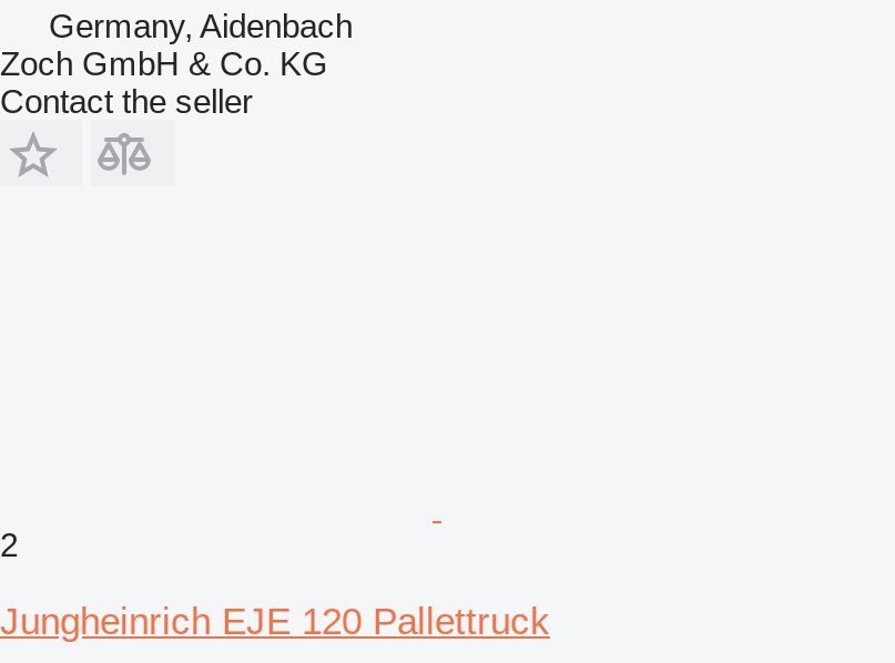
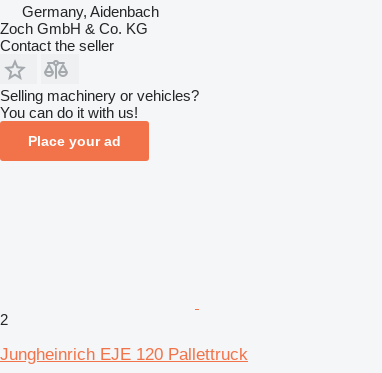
+ Selling machinery or vehicles?
+ You can do it with us!
+ Place your ad
